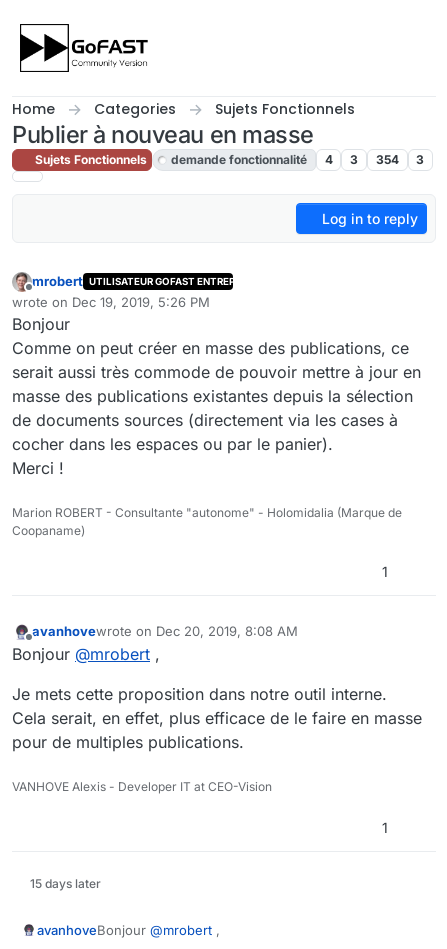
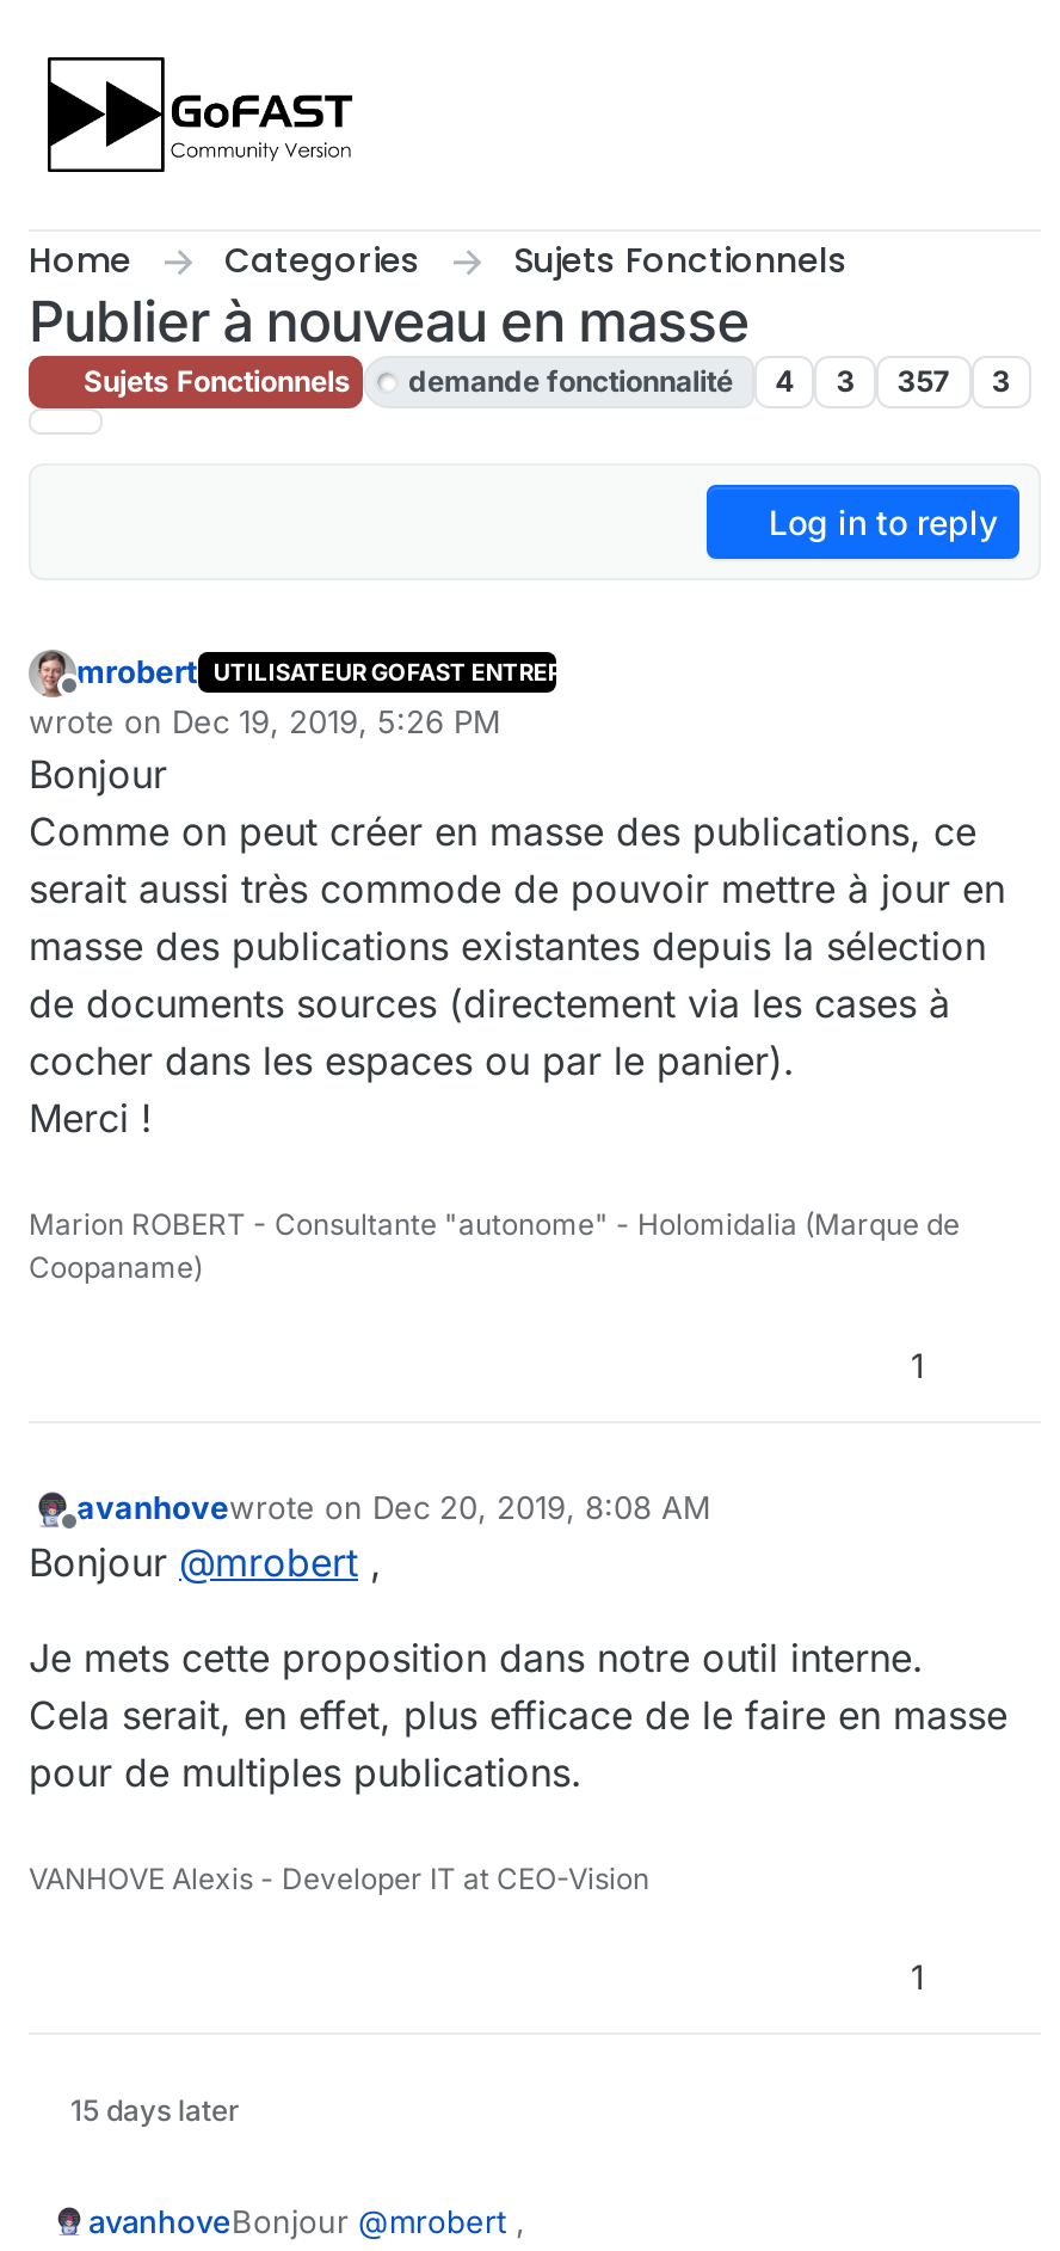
- Sujets Fonctionnels demande fonctionnalité 4 3 354 3
+ Sujets Fonctionnels demande fonctionnalité 4 3 357 3
